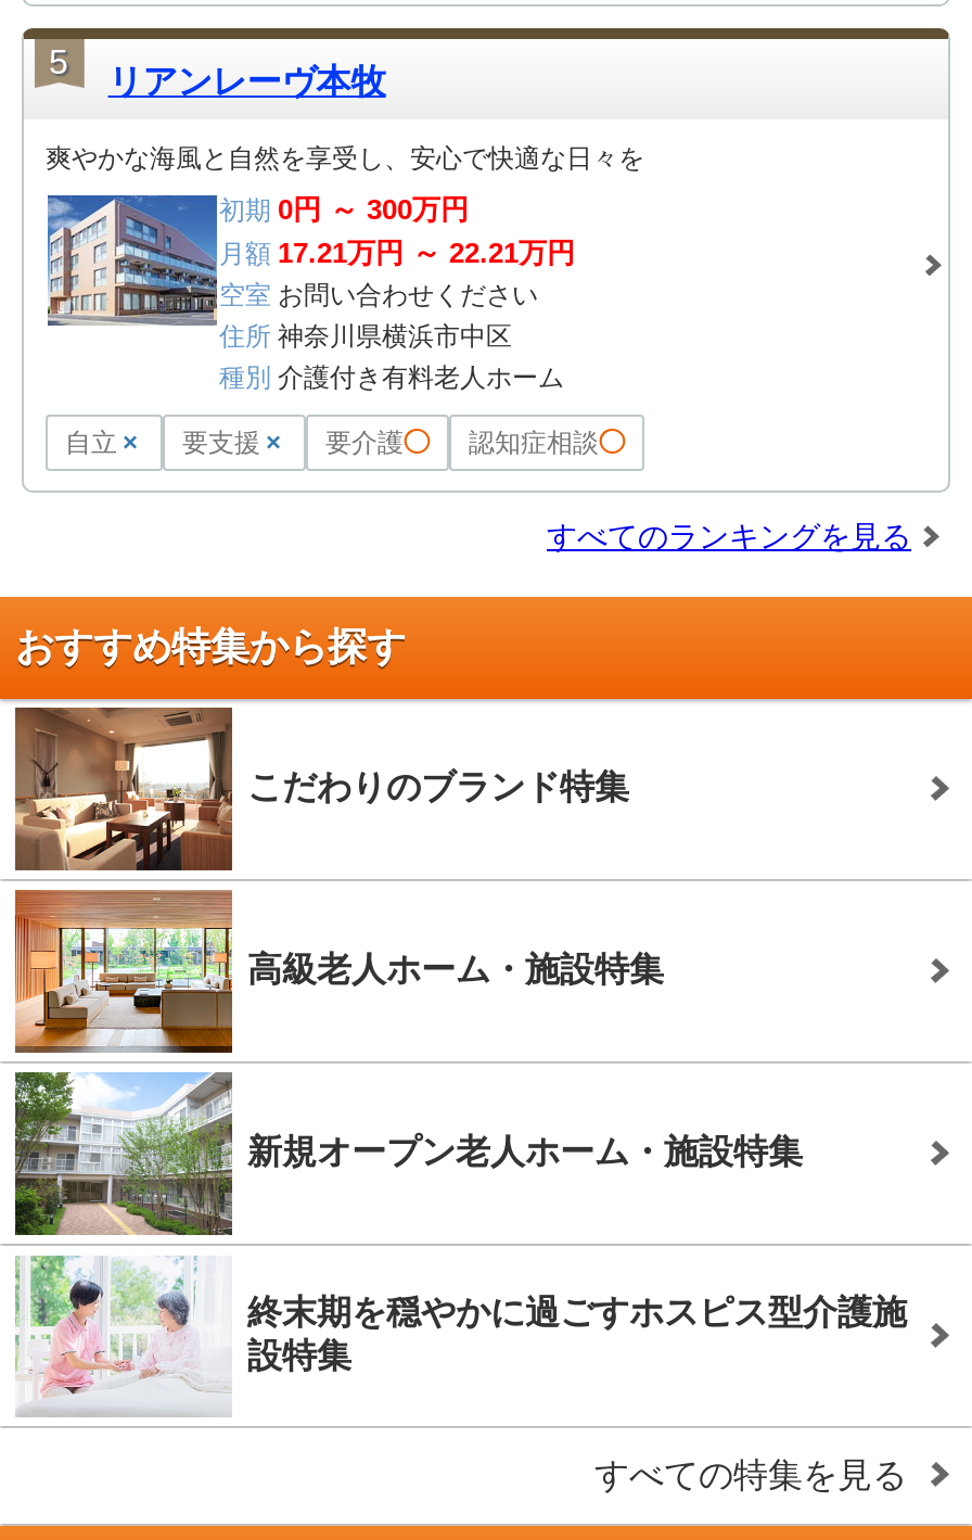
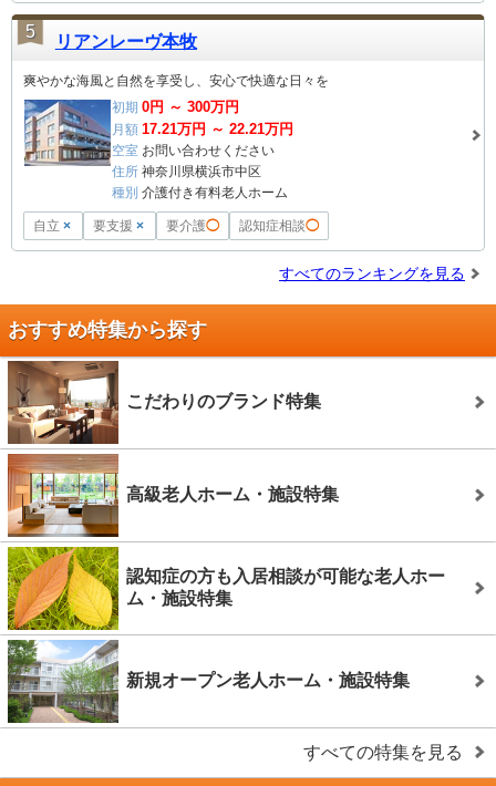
+ [image]
+ 認知症の方も入居相談が可能な老人ホー
+ ム・施設特集

moved down: 新規オープン老人ホーム・施設特集

- [image]
- 終末期を穏やかに過ごすホスピス型介護施
- 設特集
